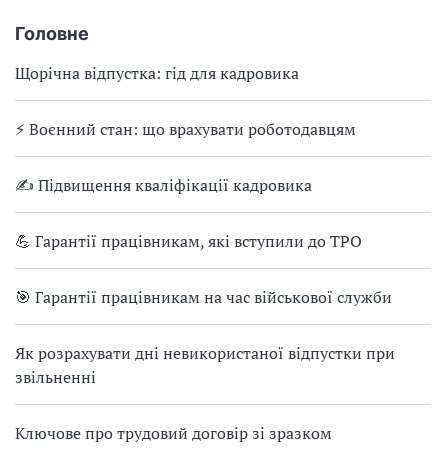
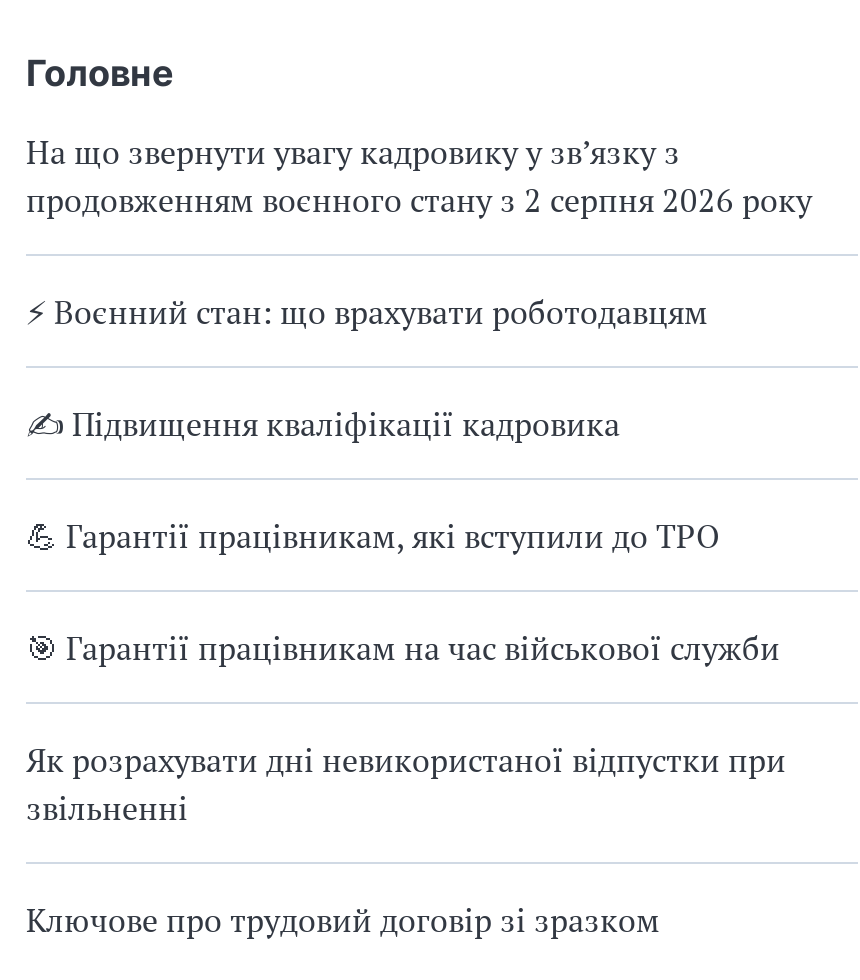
- Щорічна відпустка: гід для кадровика
+ На що звернути увагу кадровику у зв’язку з
+ продовженням воєнного стану з 2 серпня 2026 року
